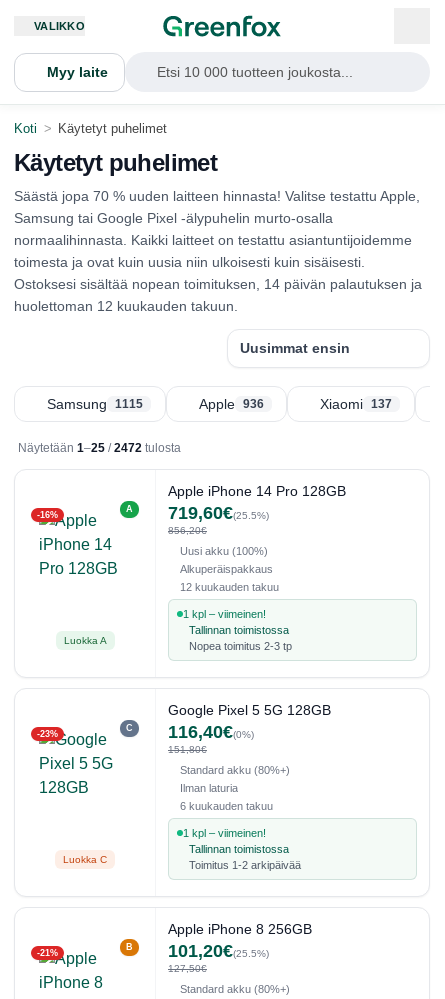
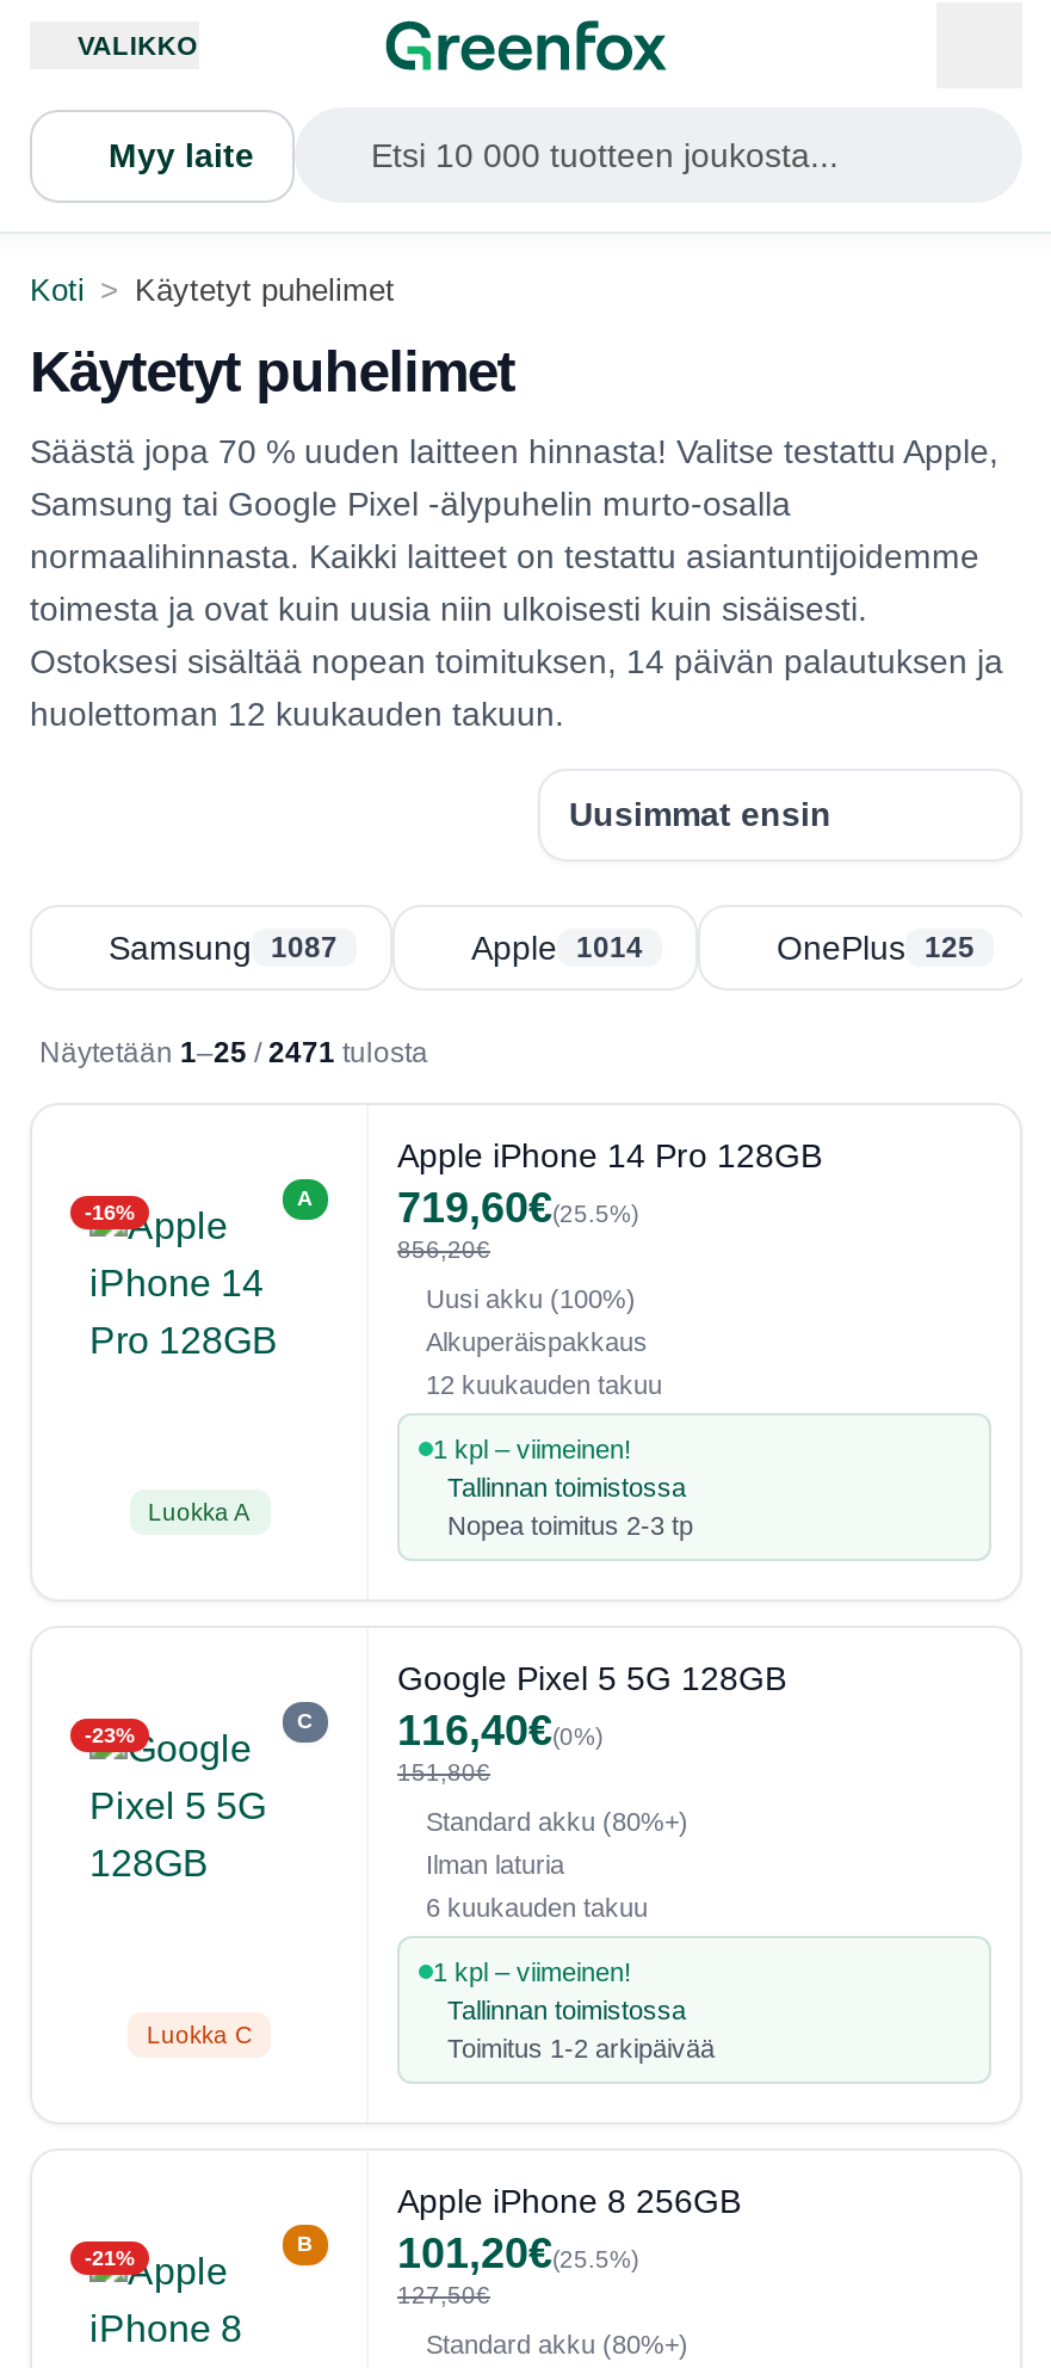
- Samsung 1115
- Apple 936
- Xiaomi 137
+ Samsung 1087
+ Apple 1014
+ OnePlus 125

- Näytetään 1–25 / 2472 tulosta
+ Näytetään 1–25 / 2471 tulosta
